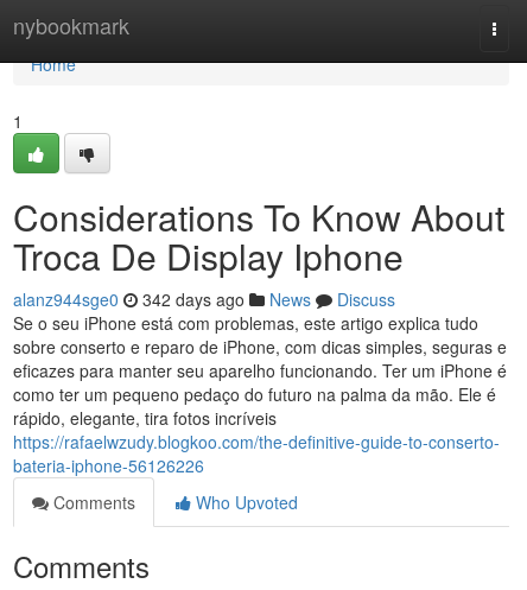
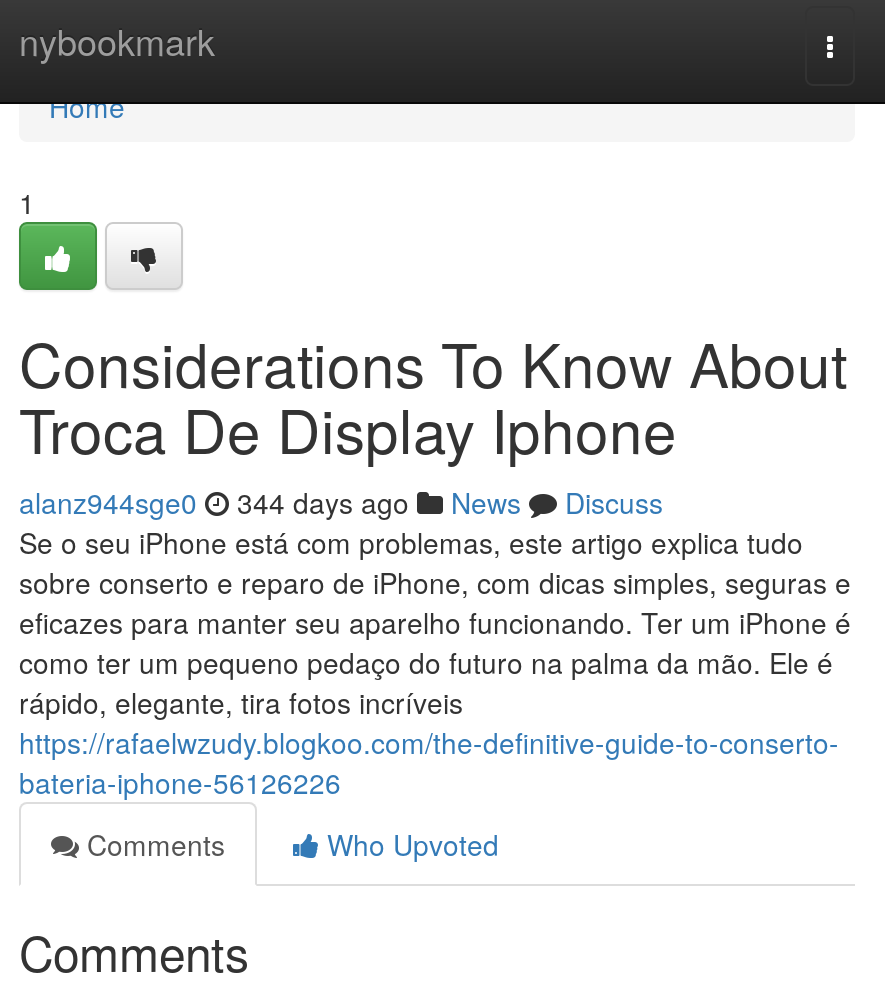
- alanz944sge0 342 days ago News Discuss
+ alanz944sge0 344 days ago News Discuss
